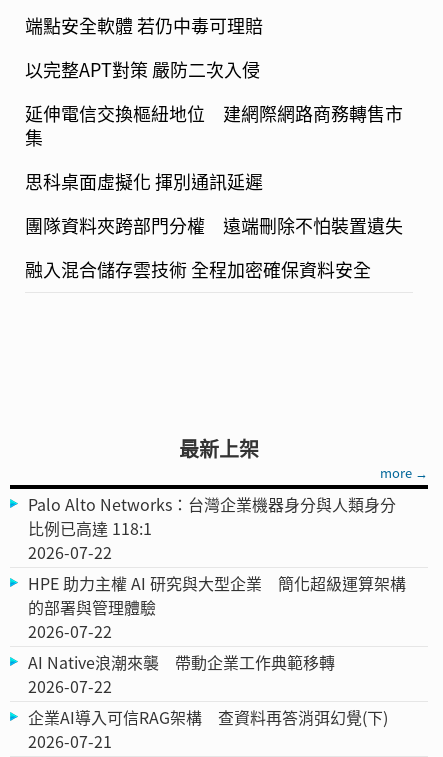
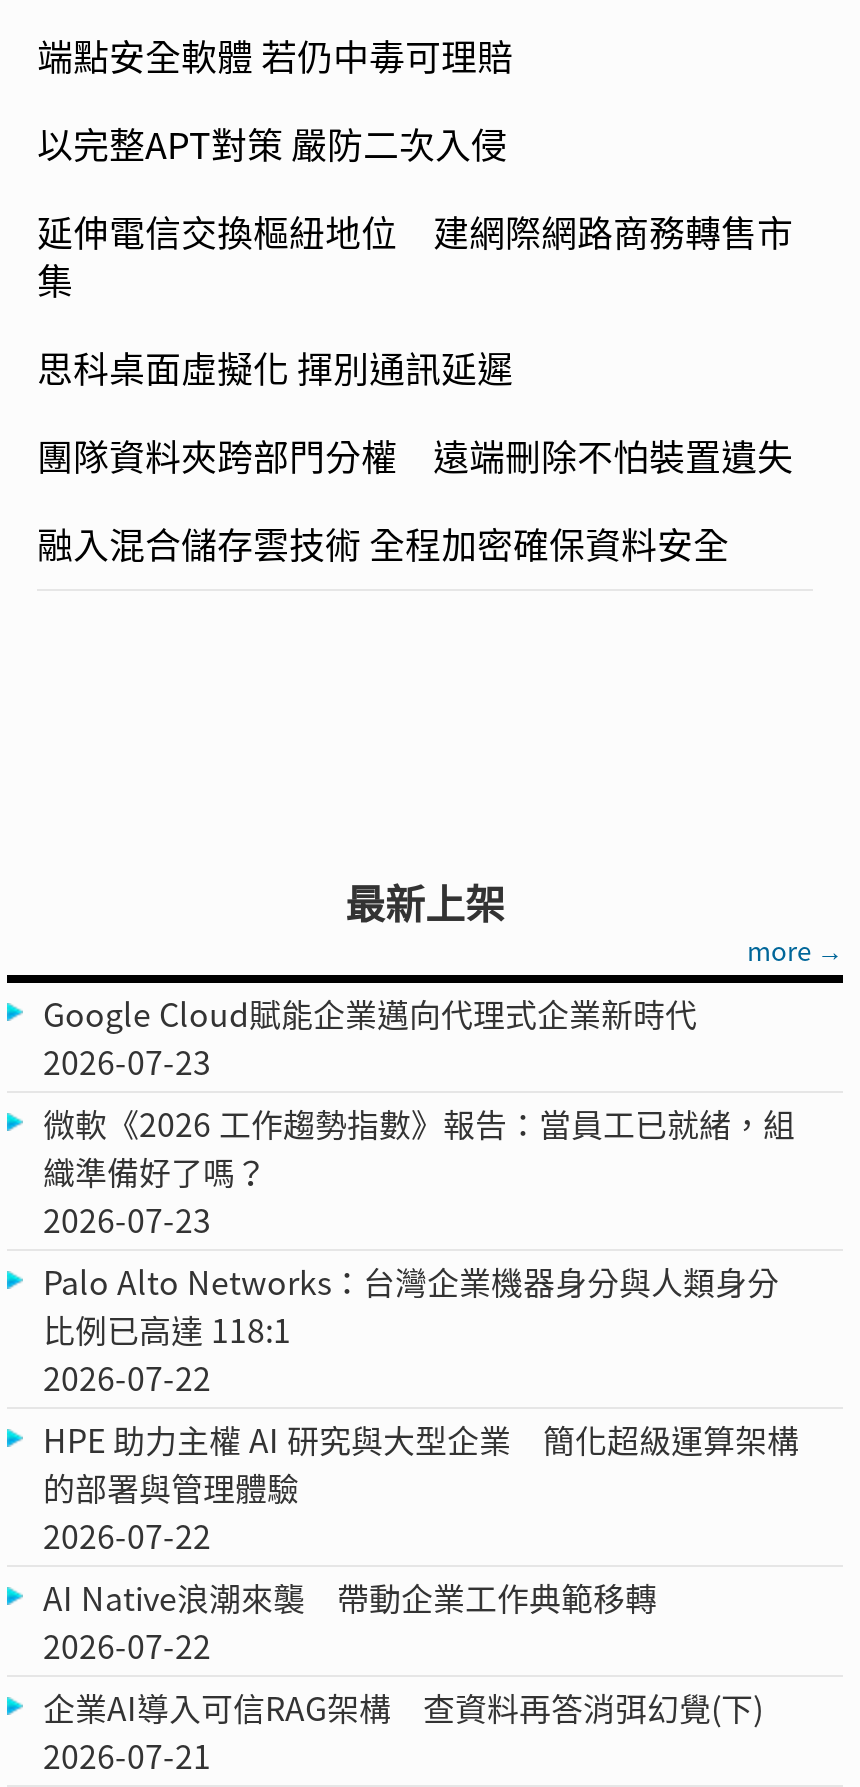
+ Google Cloud賦能企業邁向代理式企業新時代
+ 2026-07-23
+ 微軟《2026 工作趨勢指數》報告：當員工已就緒，組
+ 織準備好了嗎？
+ 2026-07-23
